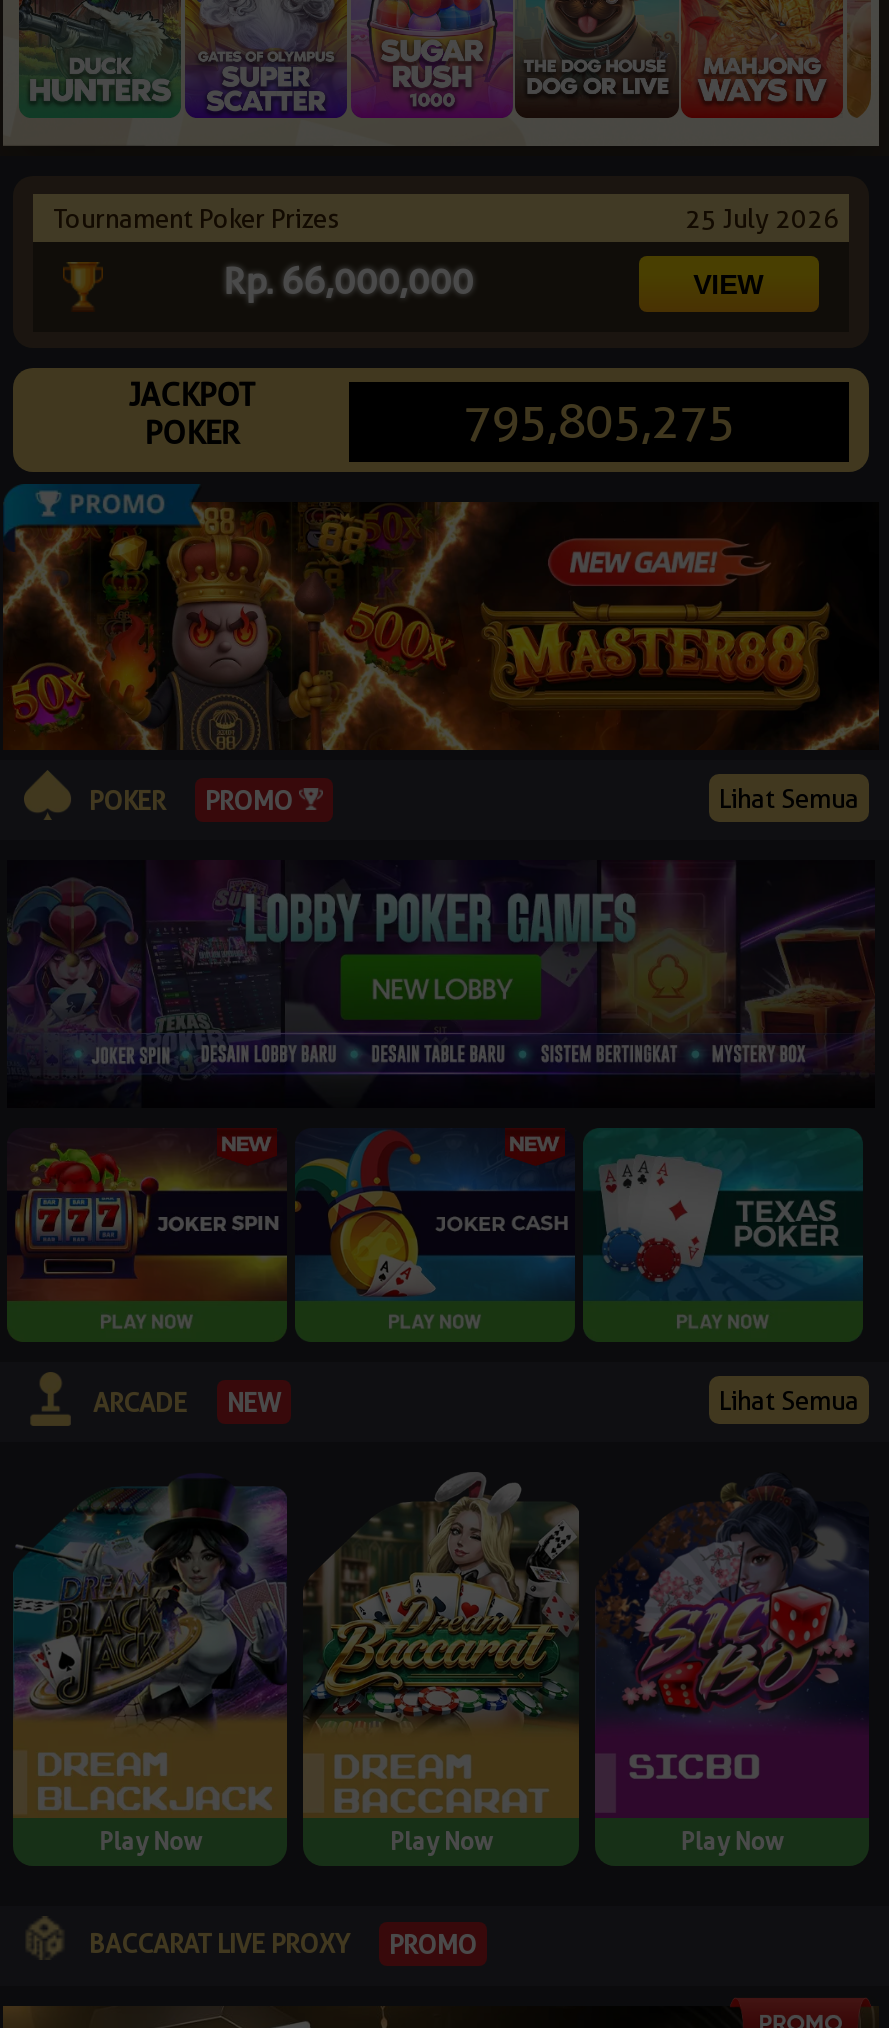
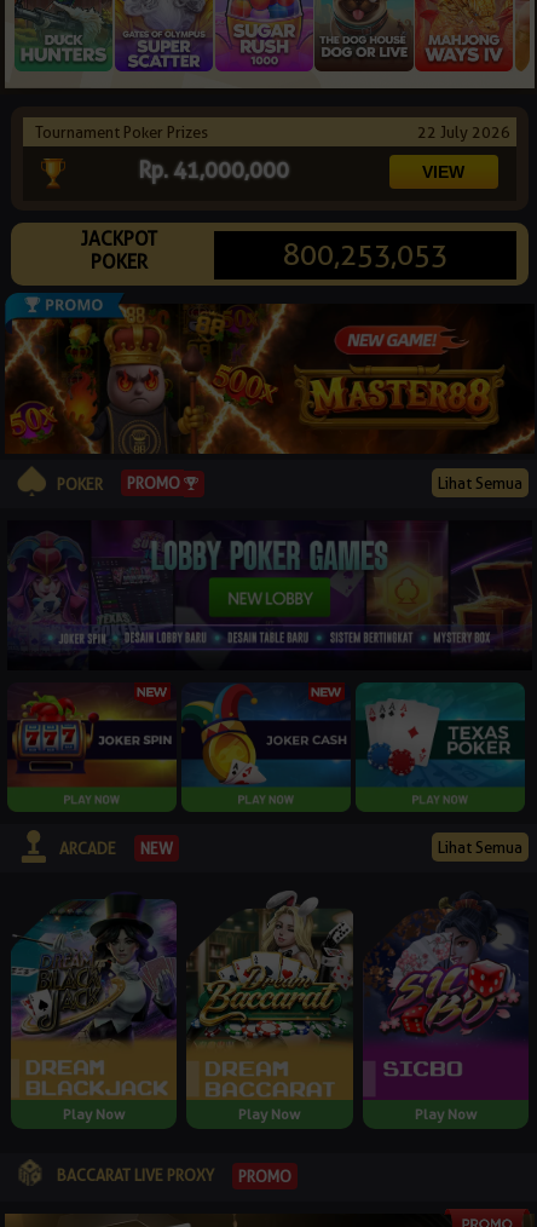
- 25 July 2026
+ 22 July 2026

- Rp. 66,000,000
+ Rp. 41,000,000

- 795,805,275
+ 800,253,053
